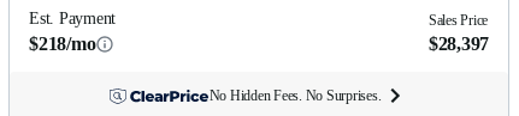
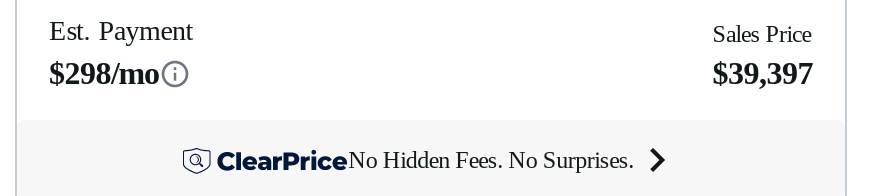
- $218/mo
+ $298/mo

- $28,397
+ $39,397
